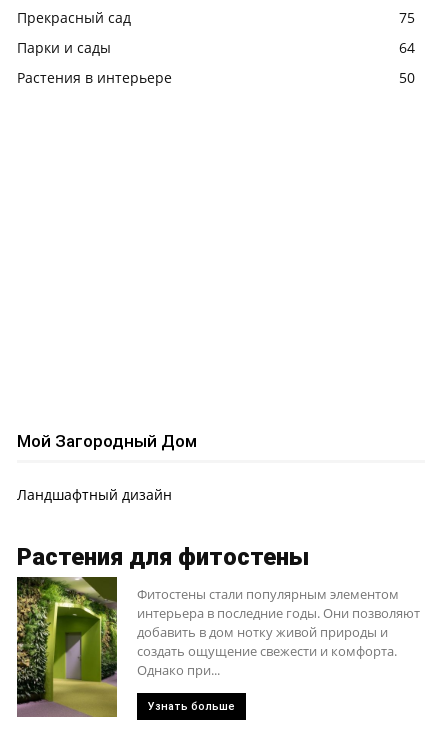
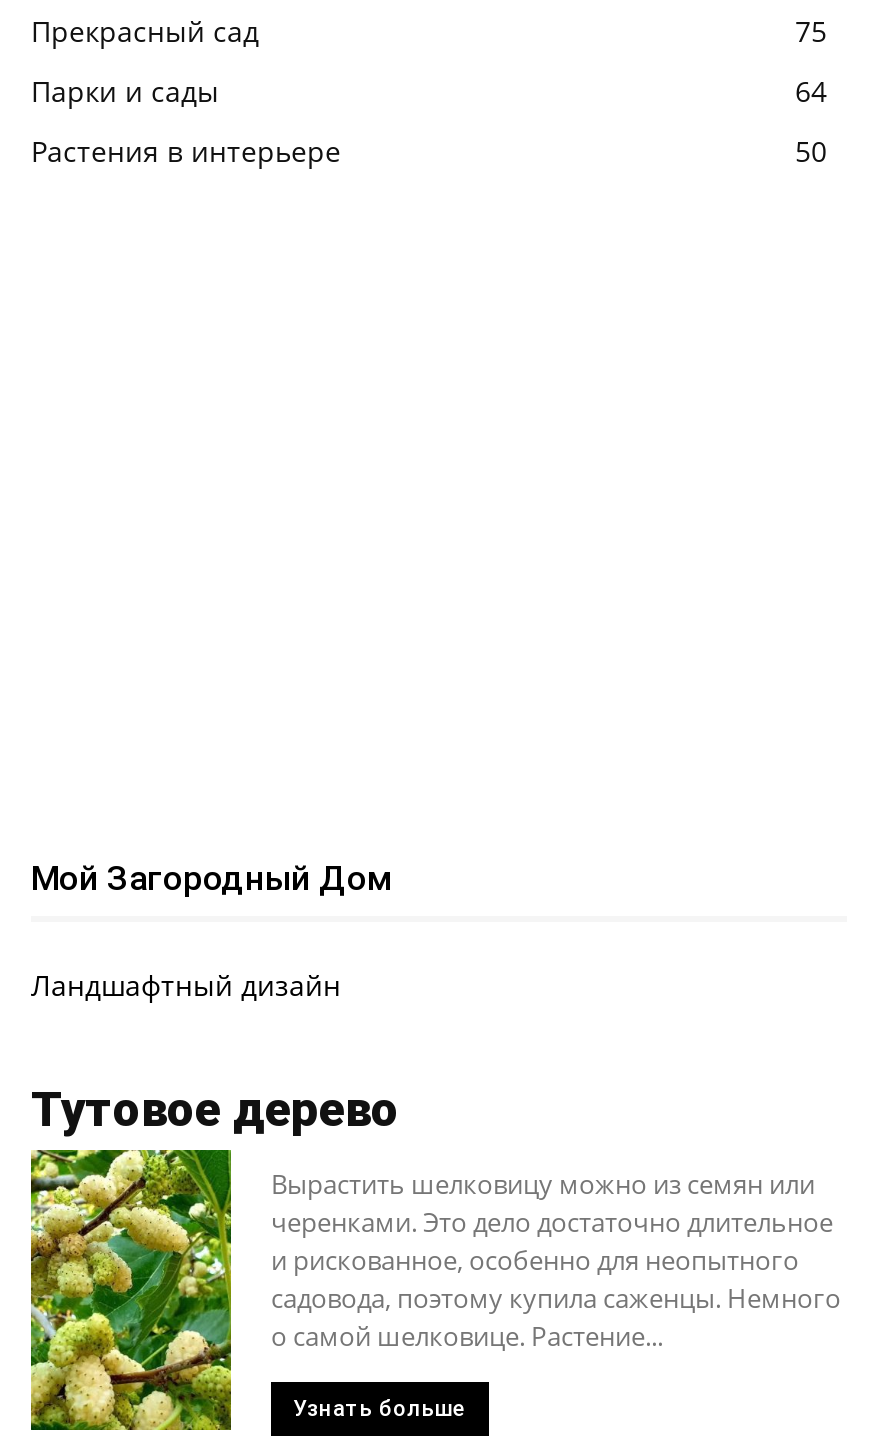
- Растения для фитостены
+ Тутовое дерево

- [image]
- Фитостены стали популярным элементом
- интерьера в последние годы. Они позволяют
- добавить в дом нотку живой природы и
- создать ощущение свежести и комфорта.
- Однако при...
+ [image]
+ Вырастить шелковицу можно из семян или
+ черенками. Это дело достаточно длительное
+ и рискованное, особенно для неопытного
+ садовода, поэтому купила саженцы. Немного
+ о самой шелковице. Растение...
